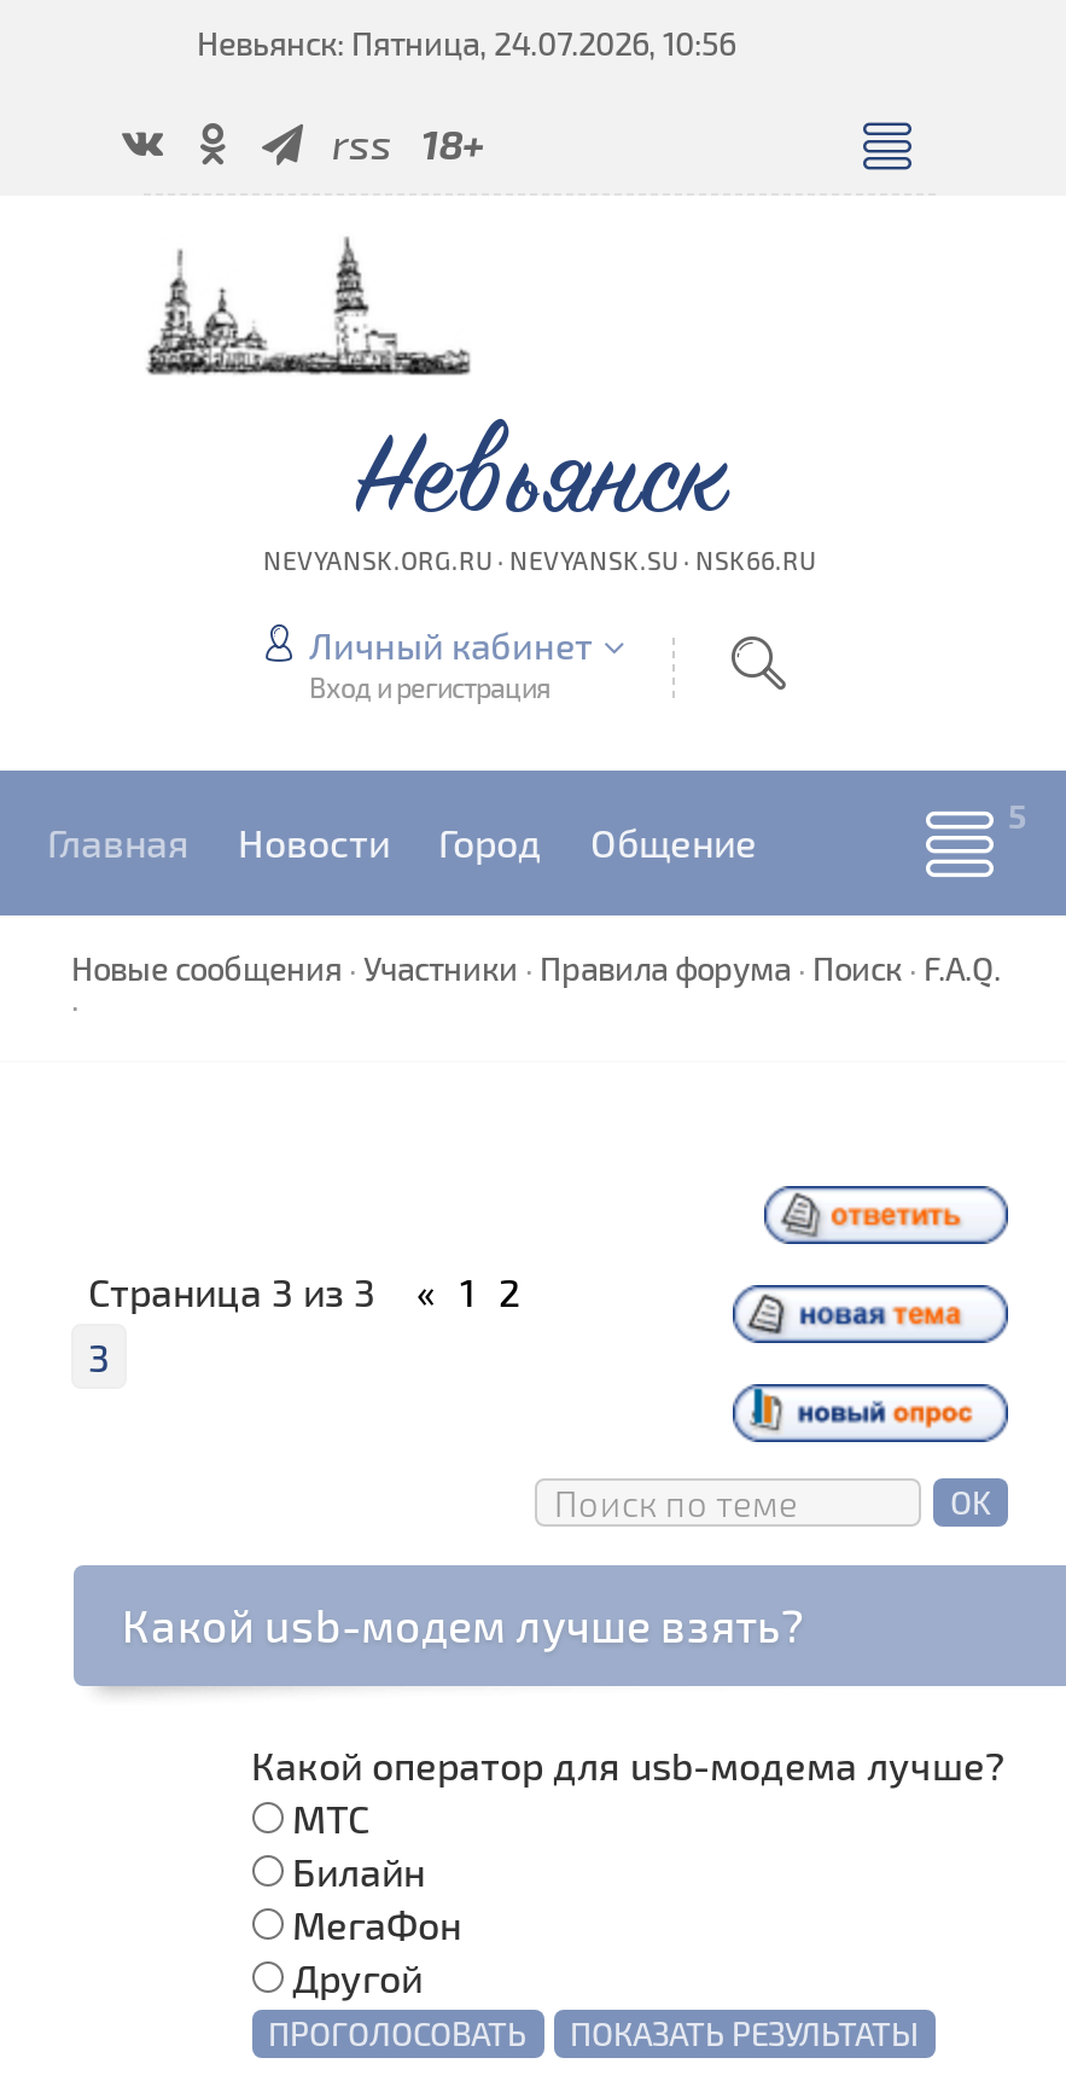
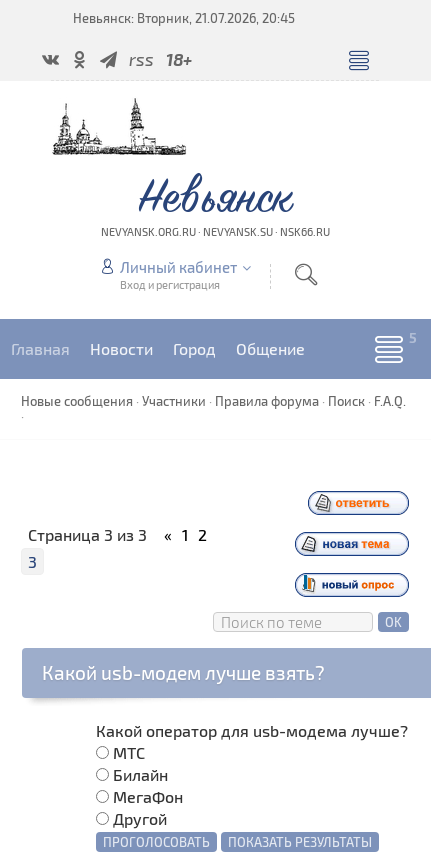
- Невьянск: Пятница, 24.07.2026, 10:56
+ Невьянск: Вторник, 21.07.2026, 20:45
